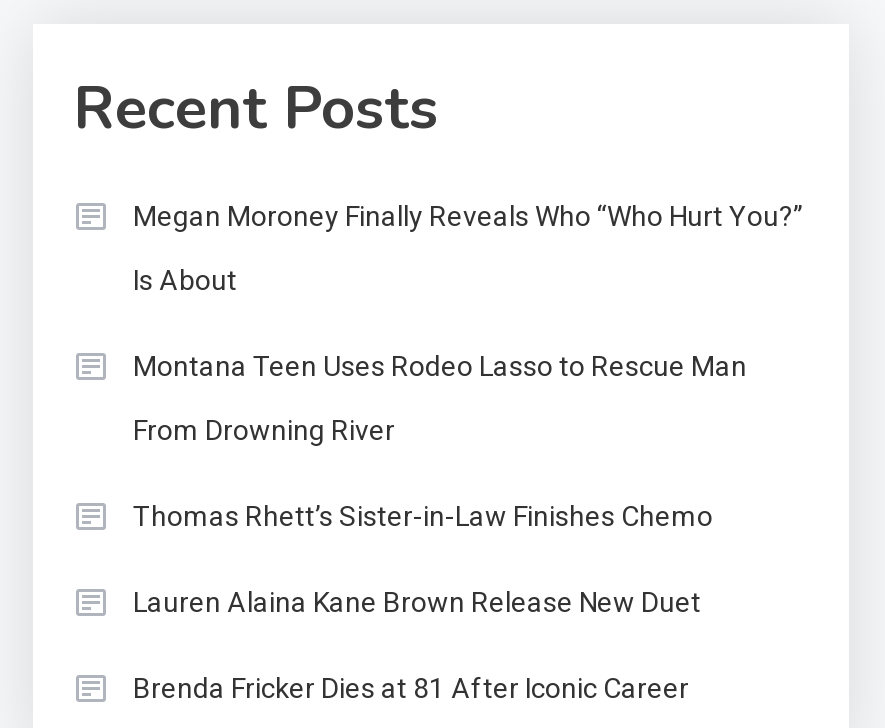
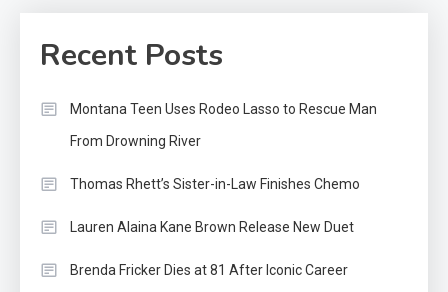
- Megan Moroney Finally Reveals Who “Who Hurt You?”
- Is About
